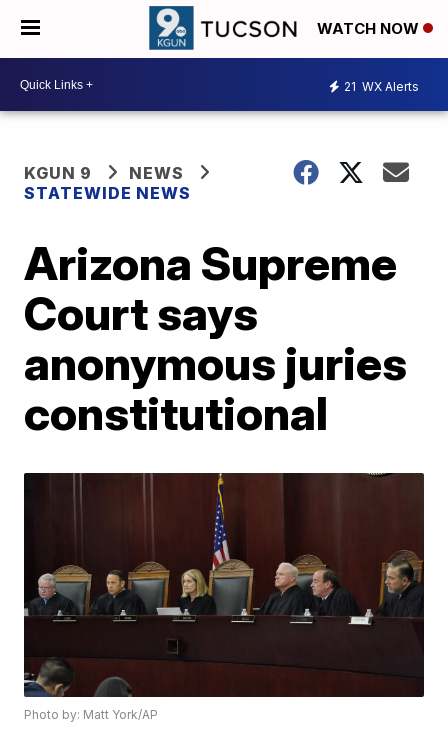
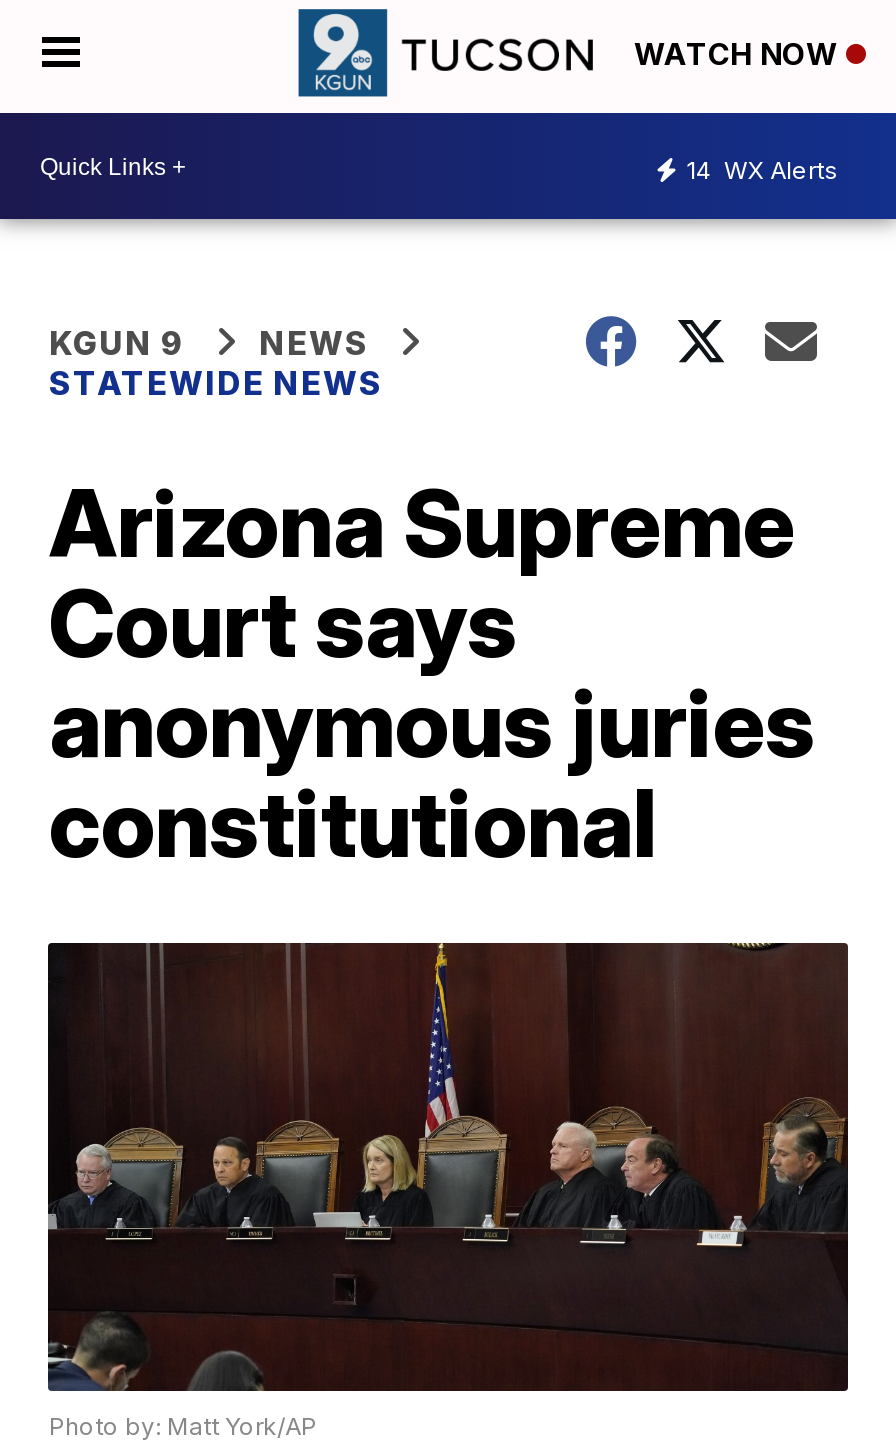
- 21 WX Alerts
+ 14 WX Alerts
